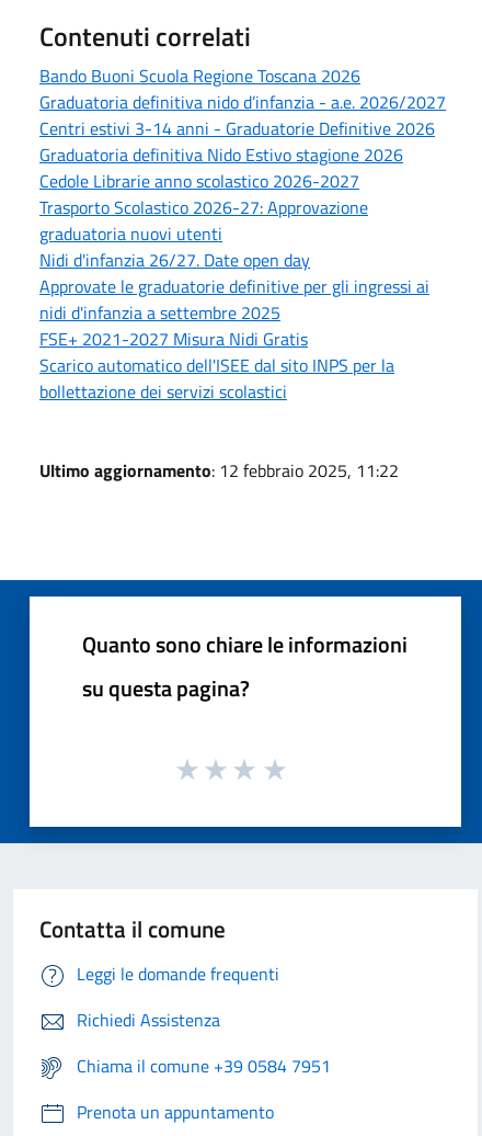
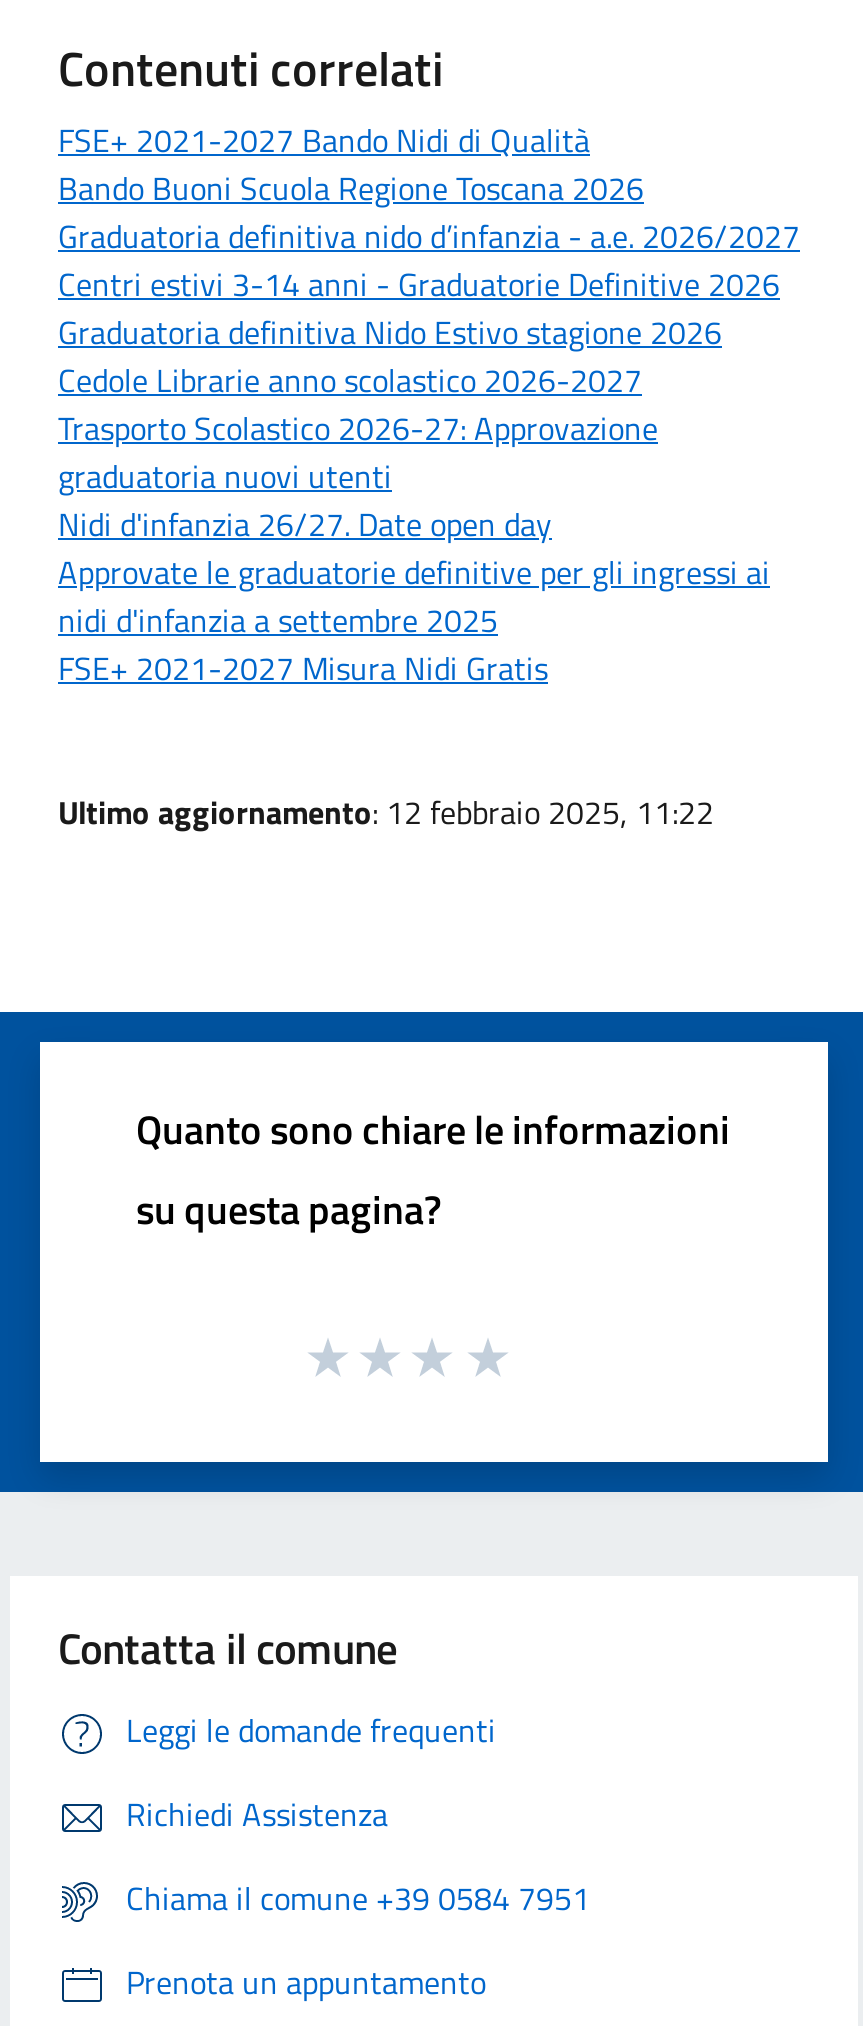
+ FSE+ 2021-2027 Bando Nidi di Qualità

moved down: Bando Buoni Scuola Regione Toscana 2026 | Graduatoria definitiva nido d’infanzia - a.e. 2026/2027 | Centri estivi 3-14 anni - Graduatorie Definitive 2026 | ... | nidi d'infanzia a settembre 2025 | FSE+ 2021-2027 Misura Nidi Gratis

- Scarico automatico dell'ISEE dal sito INPS per la
- bollettazione dei servizi scolastici
